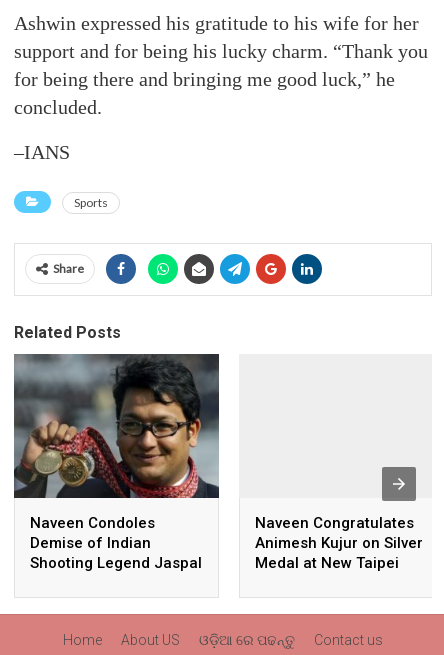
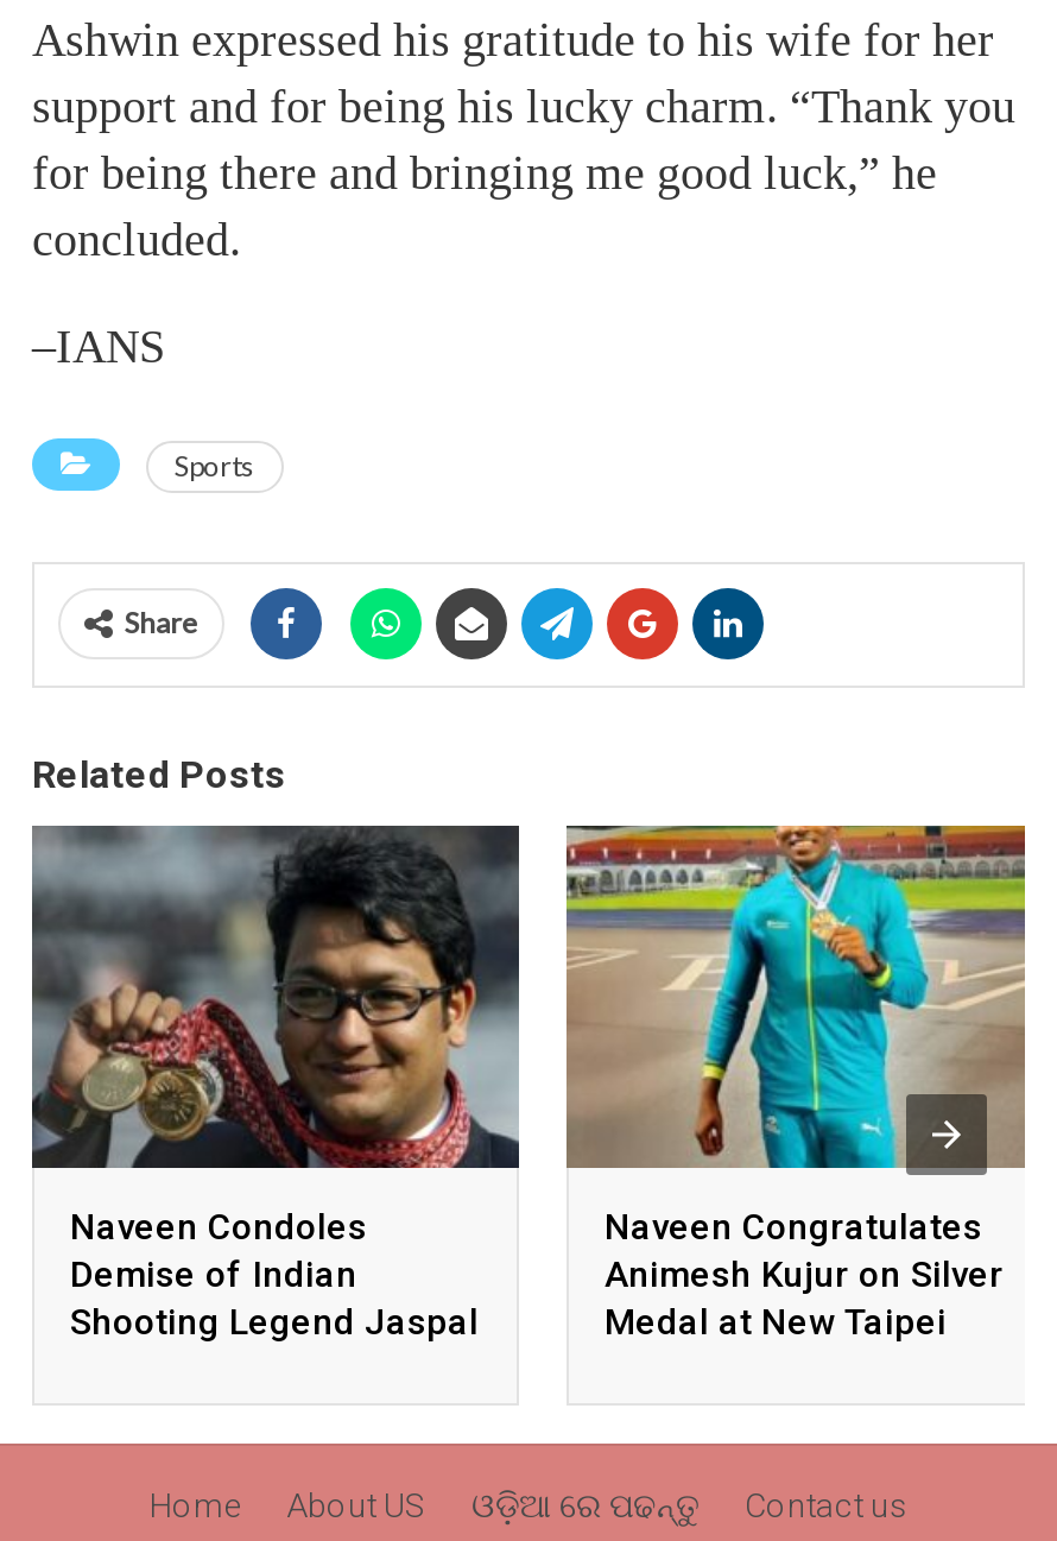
+ [image]
